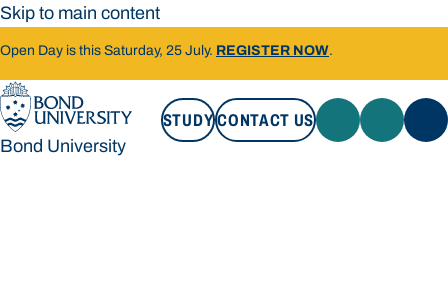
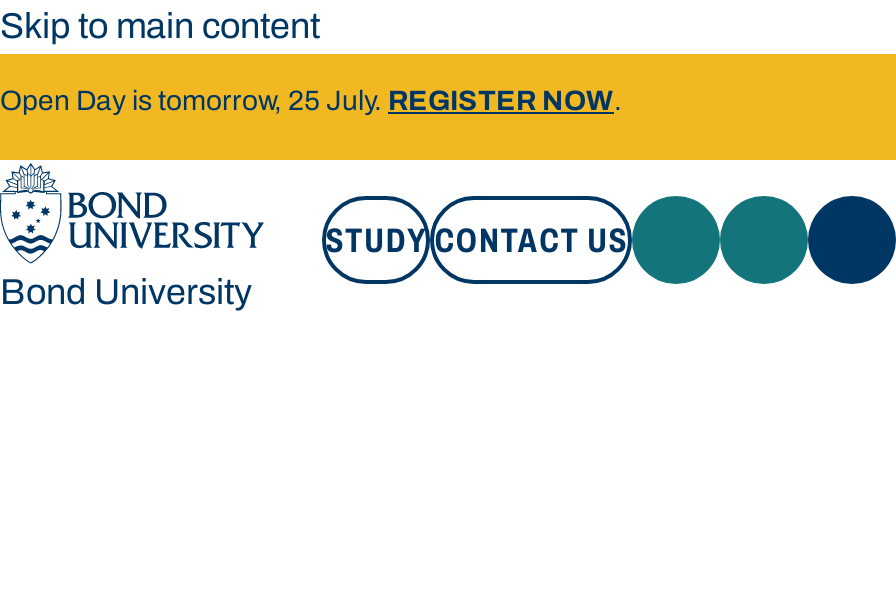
- Open Day is this Saturday, 25 July. REGISTER NOW.
+ Open Day is tomorrow, 25 July. REGISTER NOW.
